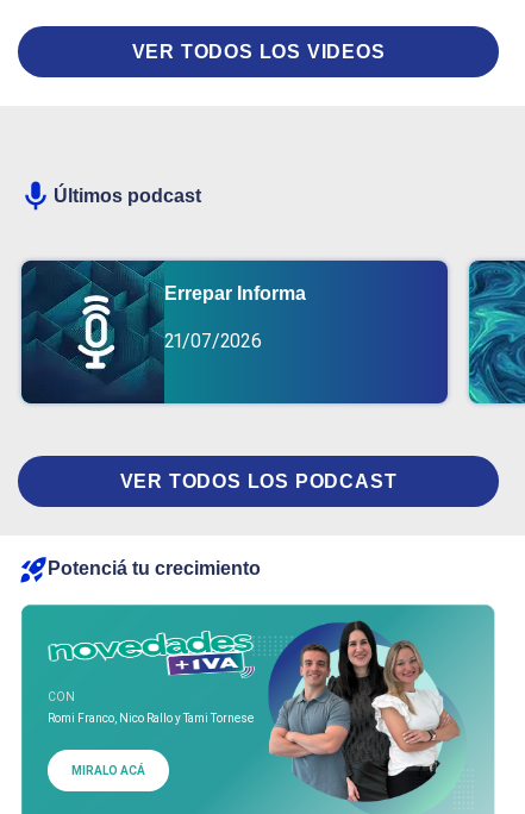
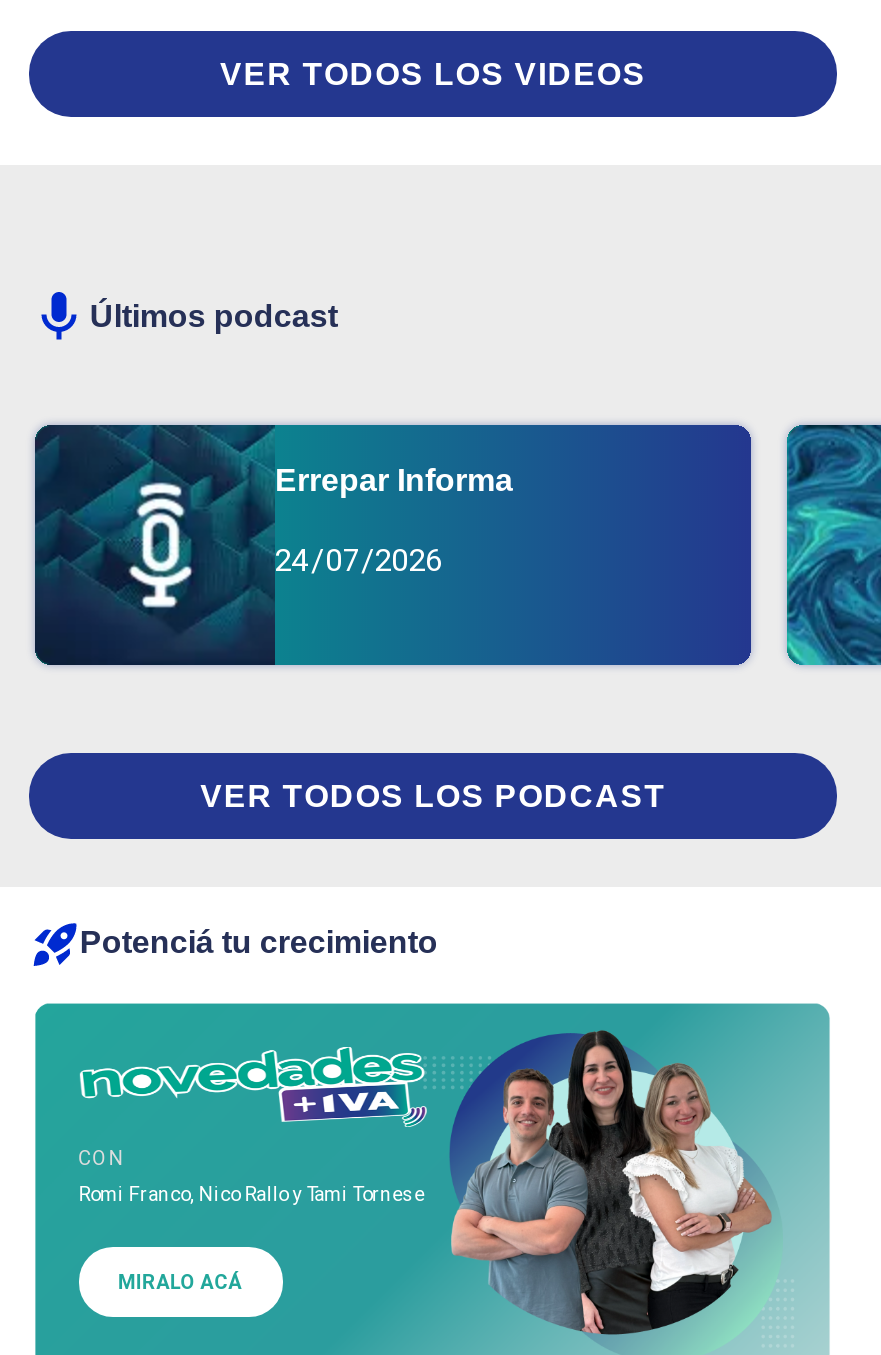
- 21/07/2026
+ 24/07/2026
